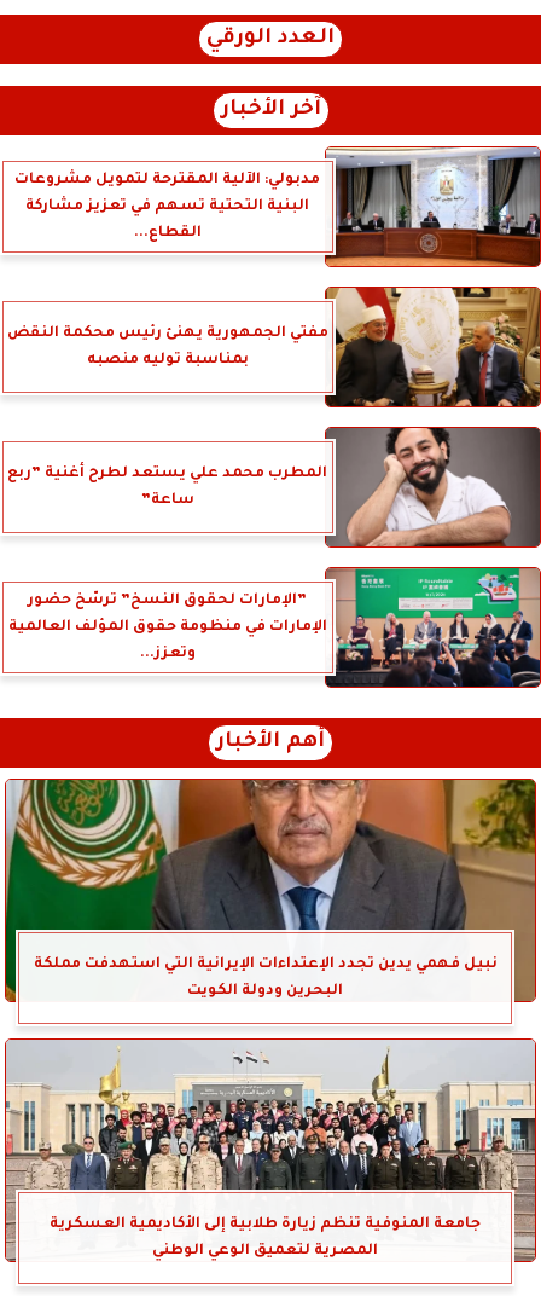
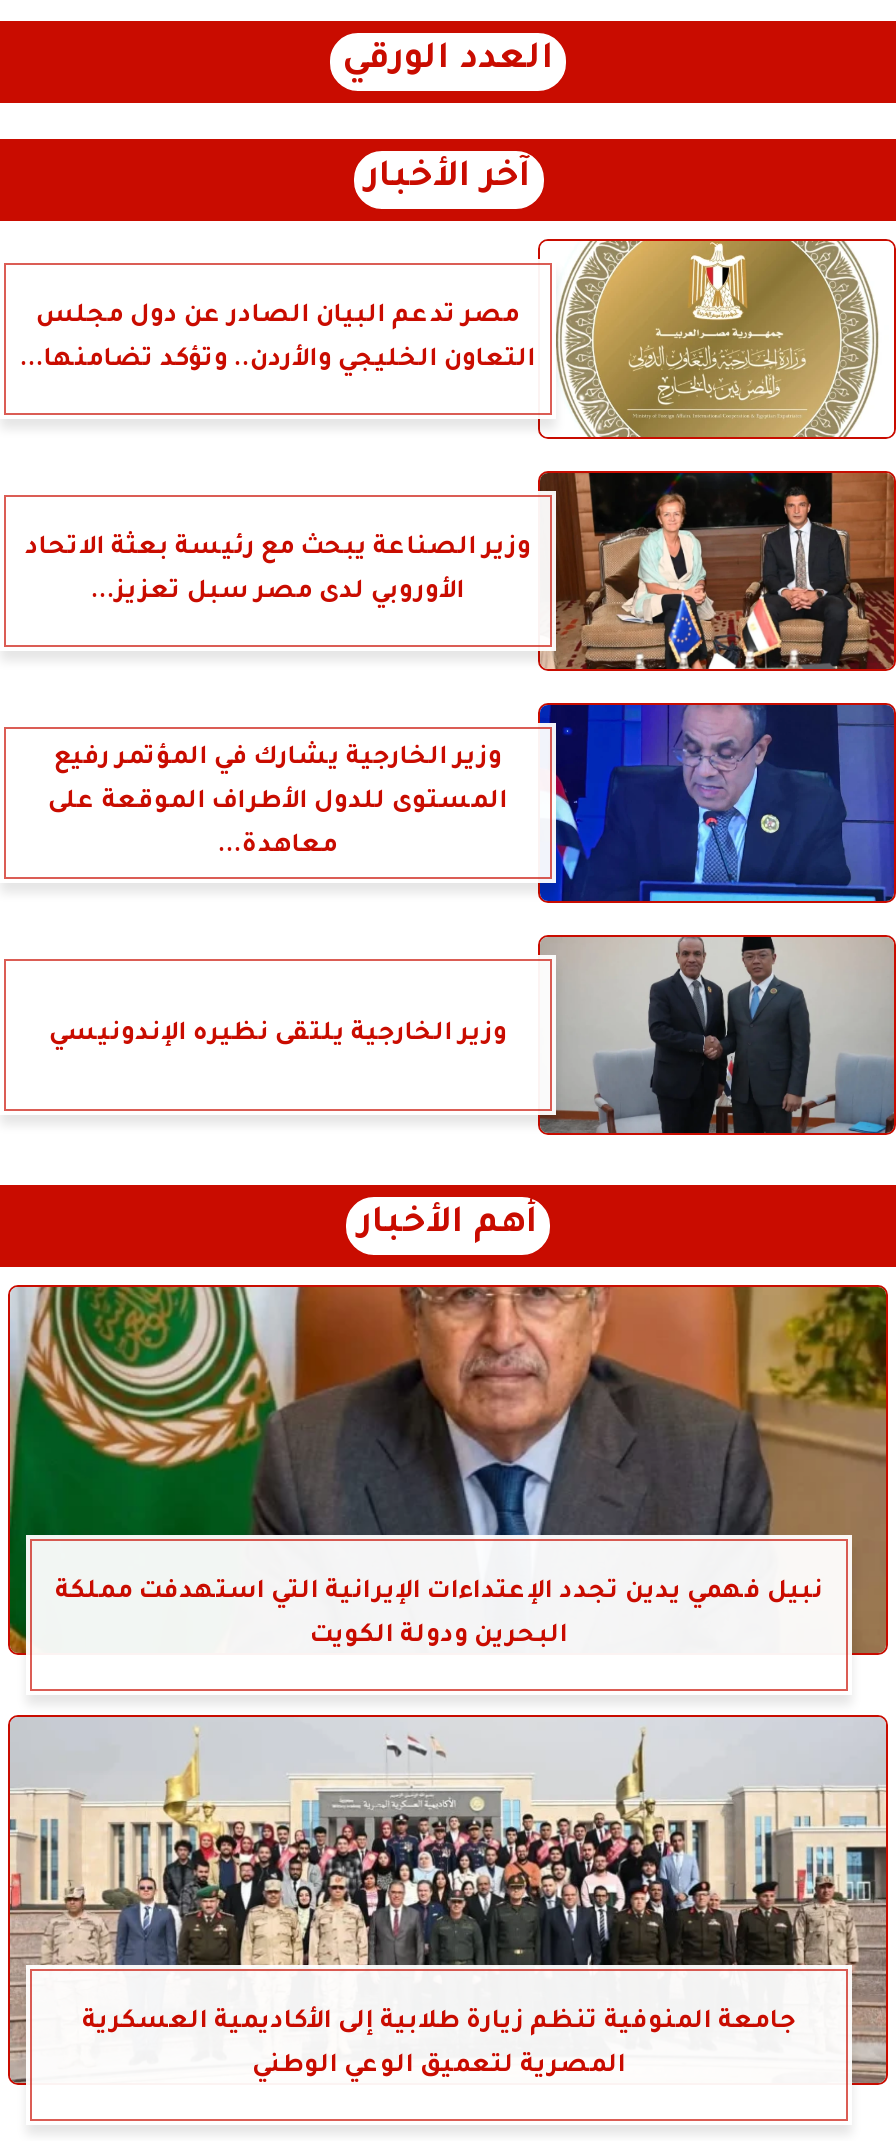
- [image]
- مدبولي: الآلية المقترحة لتمويل مشروعات
- البنية التحتية تسهم في تعزيز مشاركة
- القطاع...
+ [image]
+ مصر تدعم البيان الصادر عن دول مجلس
+ التعاون الخليجي والأردن.. وتؤكد تضامنها...

- [image]
- مفتي الجمهورية يهنئ رئيس محكمة النقض
- بمناسبة توليه منصبه
+ [image]
+ وزير الصناعة يبحث مع رئيسة بعثة الاتحاد
+ الأوروبي لدى مصر سبل تعزيز...

- [image]
- المطرب محمد علي يستعد لطرح أغنية ”ربع
- ساعة”
+ [image]
+ وزير الخارجية يشارك في المؤتمر رفيع
+ المستوى للدول الأطراف الموقعة على
+ معاهدة...

- [image]
- ”الإمارات لحقوق النسخ” ترسّخ حضور
- الإمارات في منظومة حقوق المؤلف العالمية
- وتعزز...
+ [image]
+ وزير الخارجية يلتقى نظيره الإندونيسي
